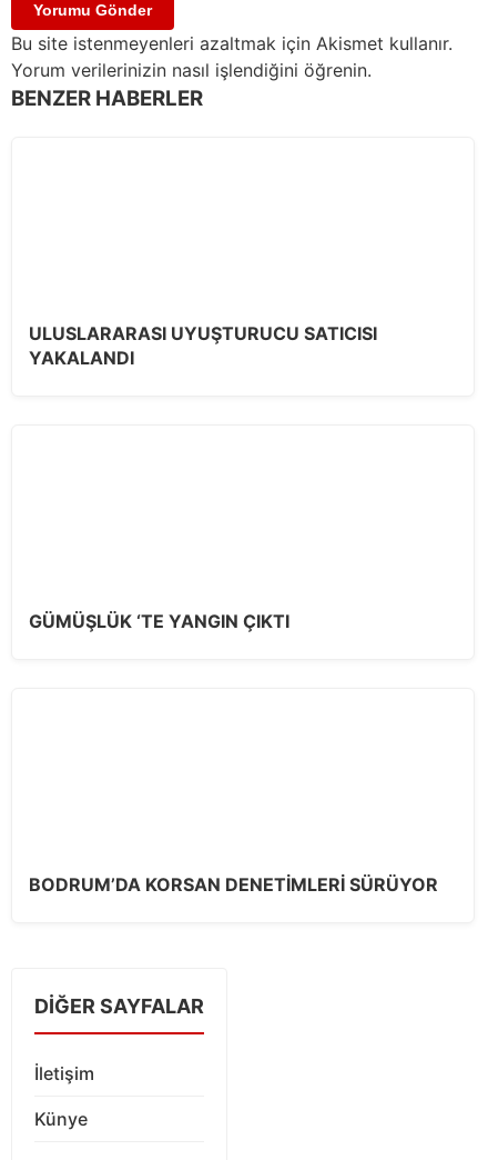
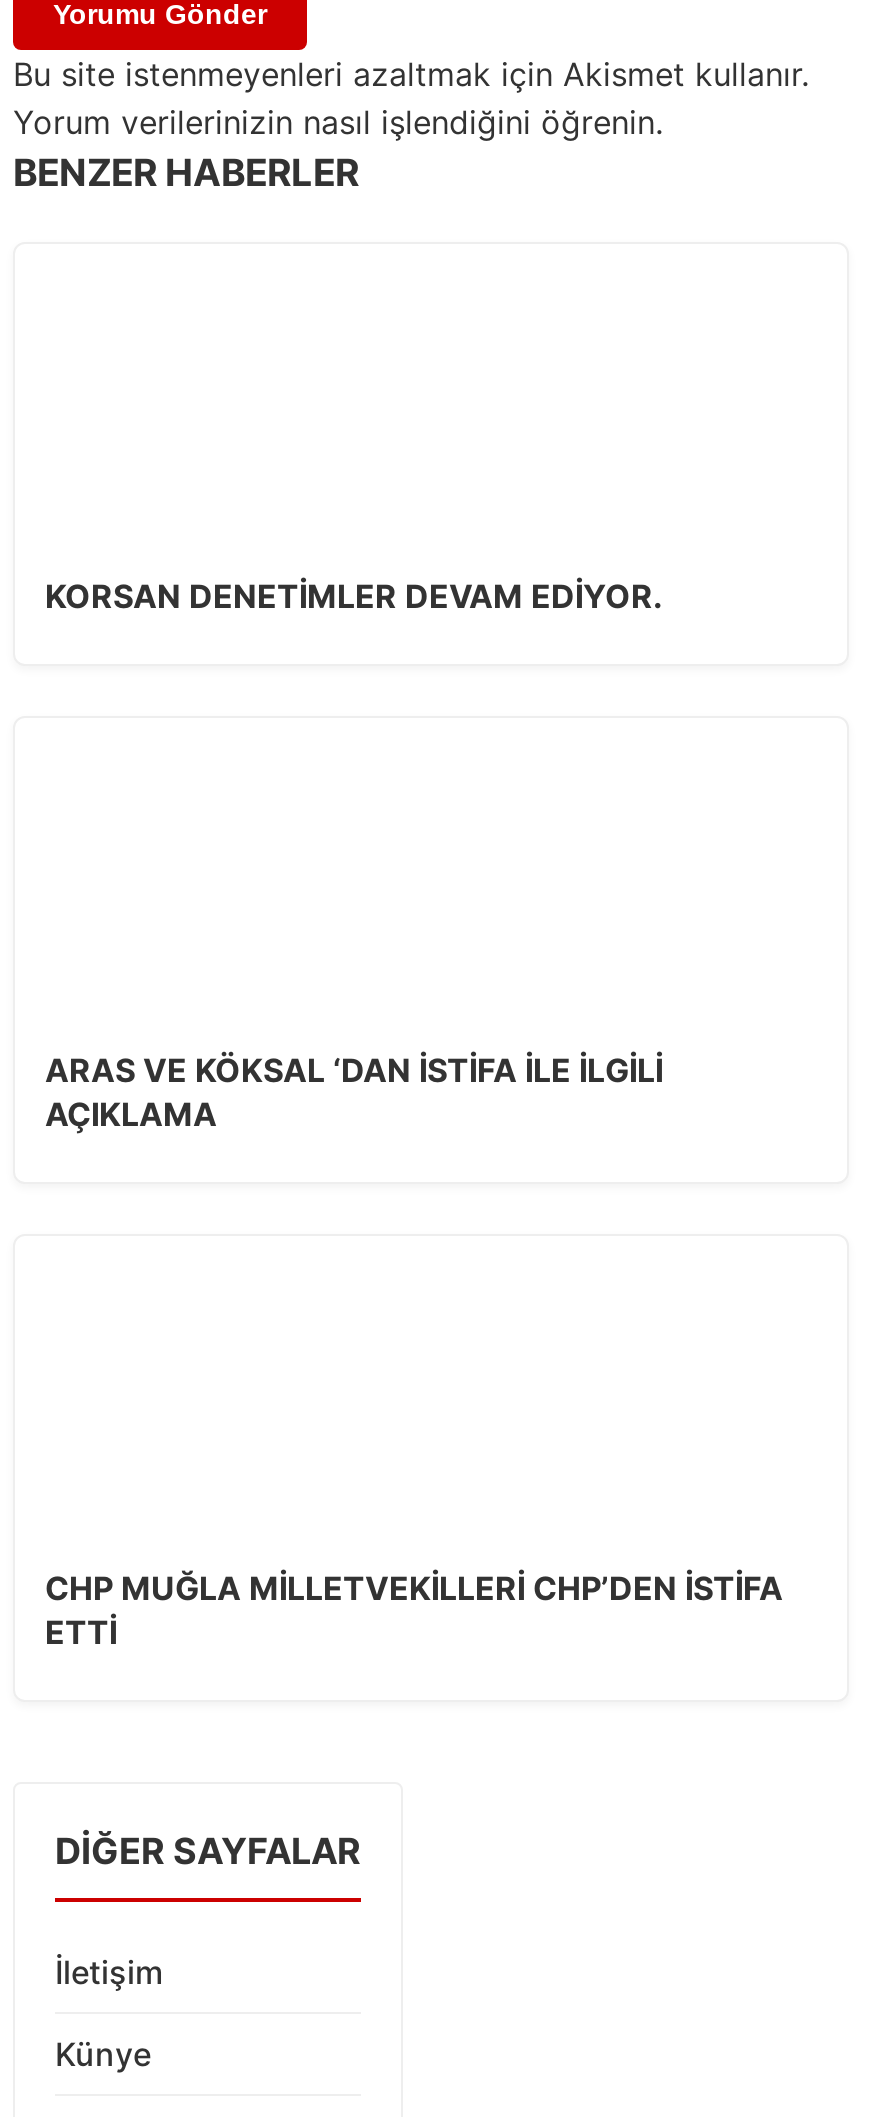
- ULUSLARARASI UYUŞTURUCU SATICISI
- YAKALANDI
+ KORSAN DENETIMLER DEVAM EDIYOR.

- GÜMÜŞLÜK ‘TE YANGIN ÇIKTI
+ ARAS VE KÖKSAL ‘DAN ISTIFA ILE ILGILI
+ AÇIKLAMA

- BODRUM’DA KORSAN DENETIMLERI SÜRÜYOR
+ CHP MUĞLA MILLETVEKILLERI CHP’DEN İSTIFA
+ ETTI
